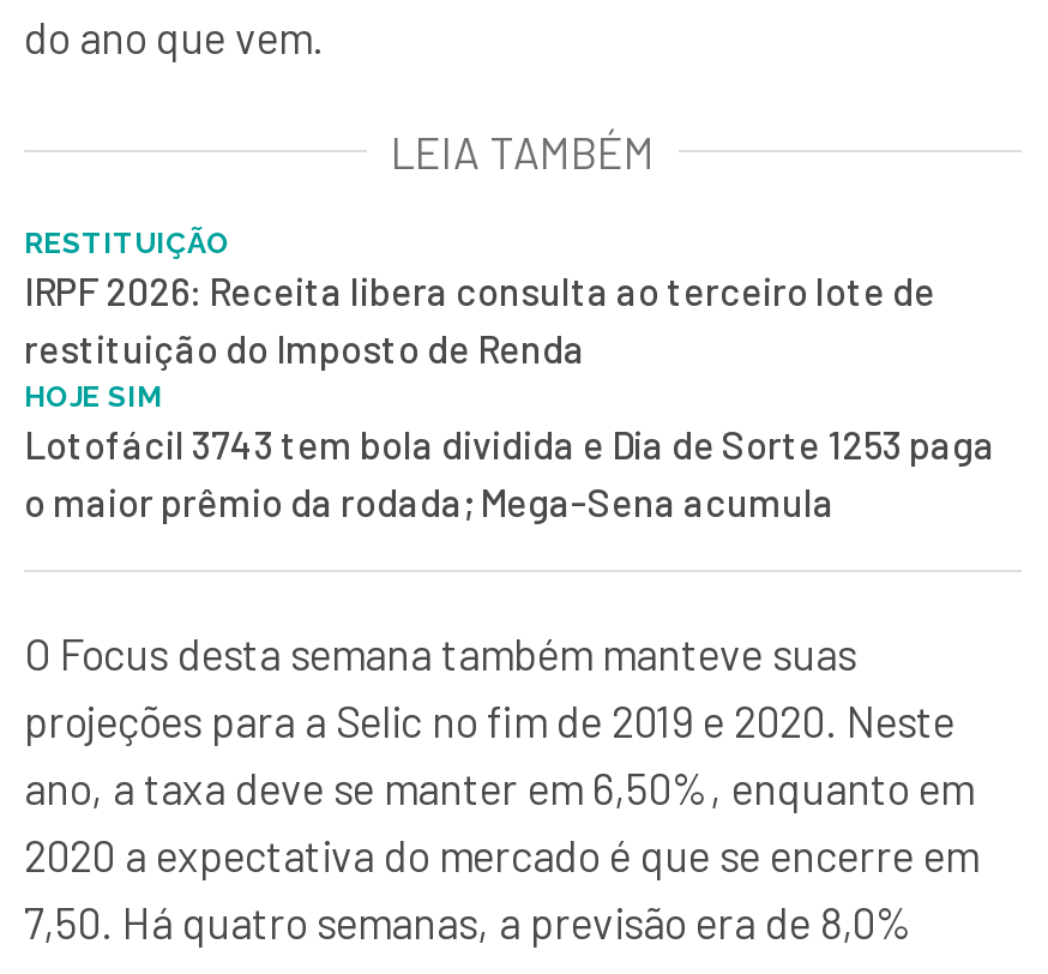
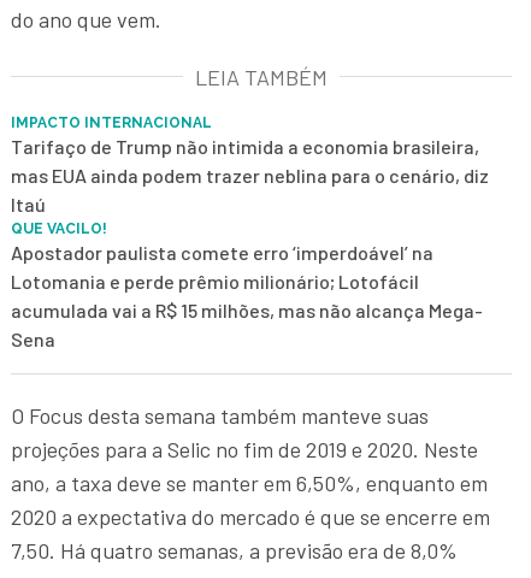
- RESTITUIÇÃO
- IRPF 2026: Receita libera consulta ao terceiro lote de
- restituição do Imposto de Renda
- HOJE SIM
- Lotofácil 3743 tem bola dividida e Dia de Sorte 1253 paga
- o maior prêmio da rodada; Mega-Sena acumula
+ IMPACTO INTERNACIONAL
+ Tarifaço de Trump não intimida a economia brasileira,
+ mas EUA ainda podem trazer neblina para o cenário, diz
+ Itaú
+ QUE VACILO!
+ Apostador paulista comete erro ‘imperdoável’ na
+ Lotomania e perde prêmio milionário; Lotofácil
+ acumulada vai a R$ 15 milhões, mas não alcança Mega-
+ Sena
